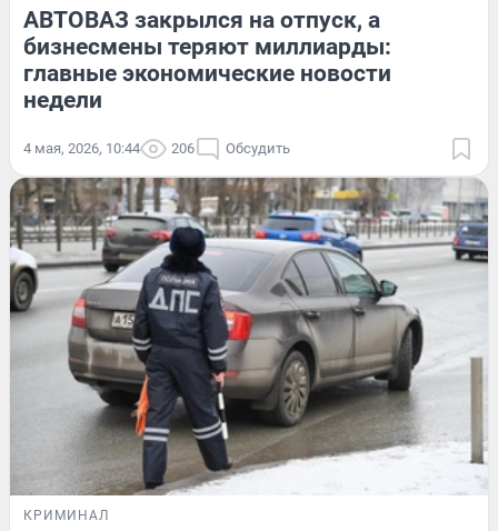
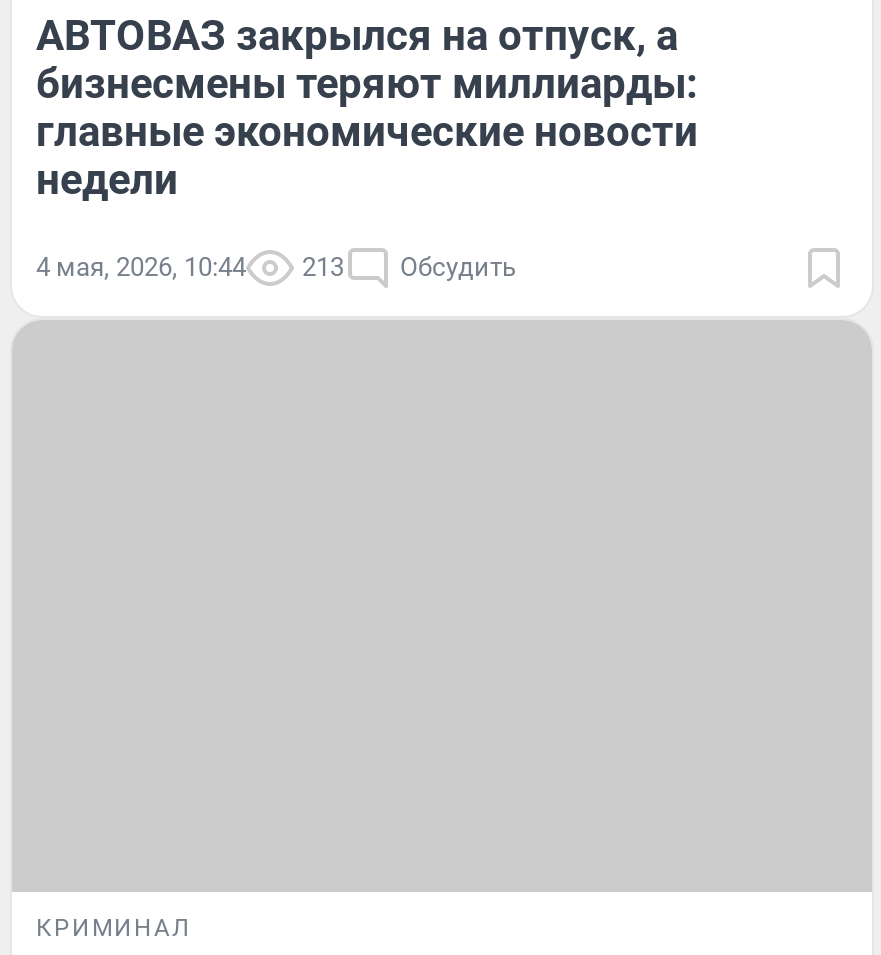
- 4 мая, 2026, 10:44 206 Обсудить
+ 4 мая, 2026, 10:44 213 Обсудить

- [image]
